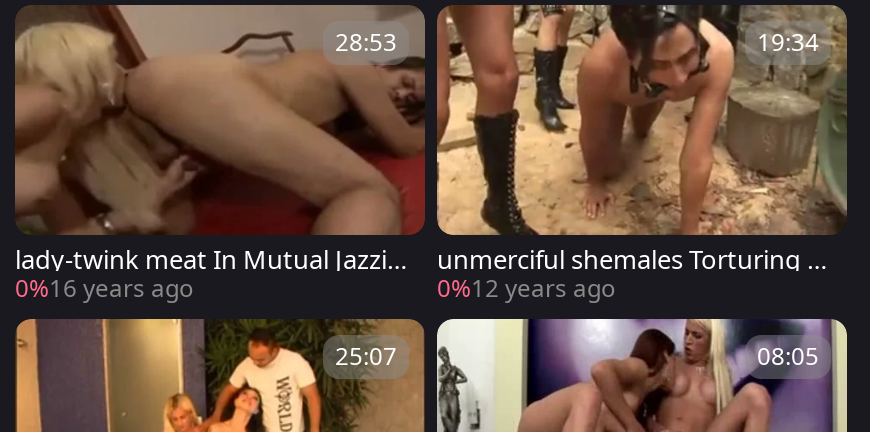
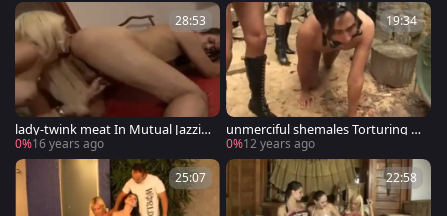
- 08:05
+ 22:58
